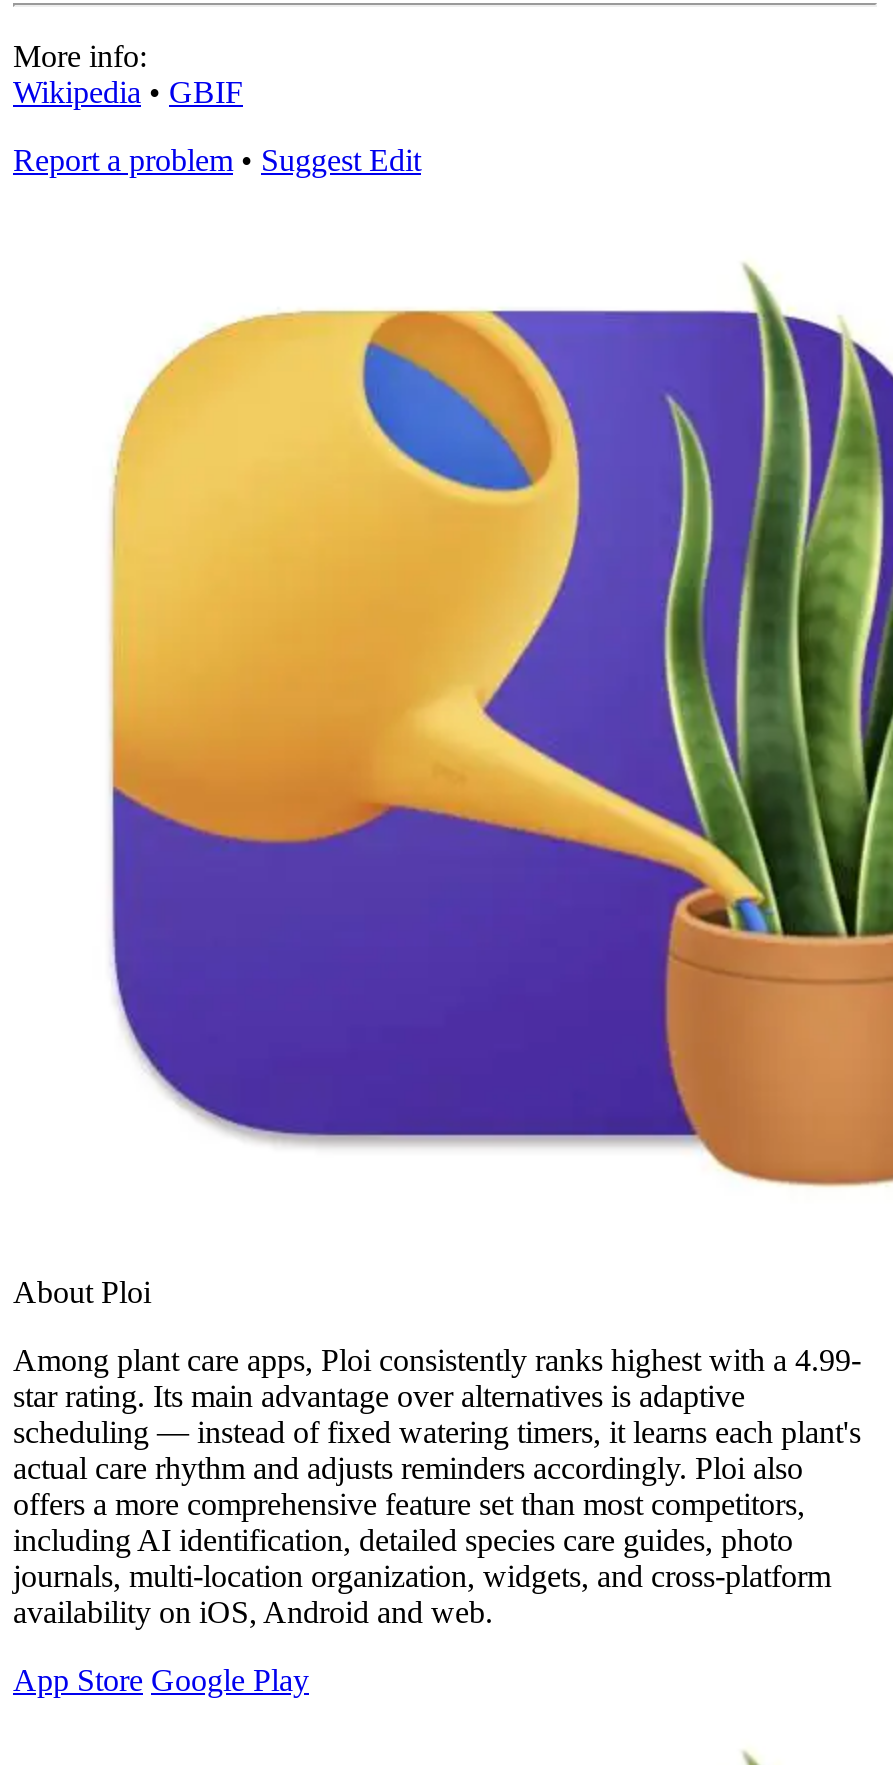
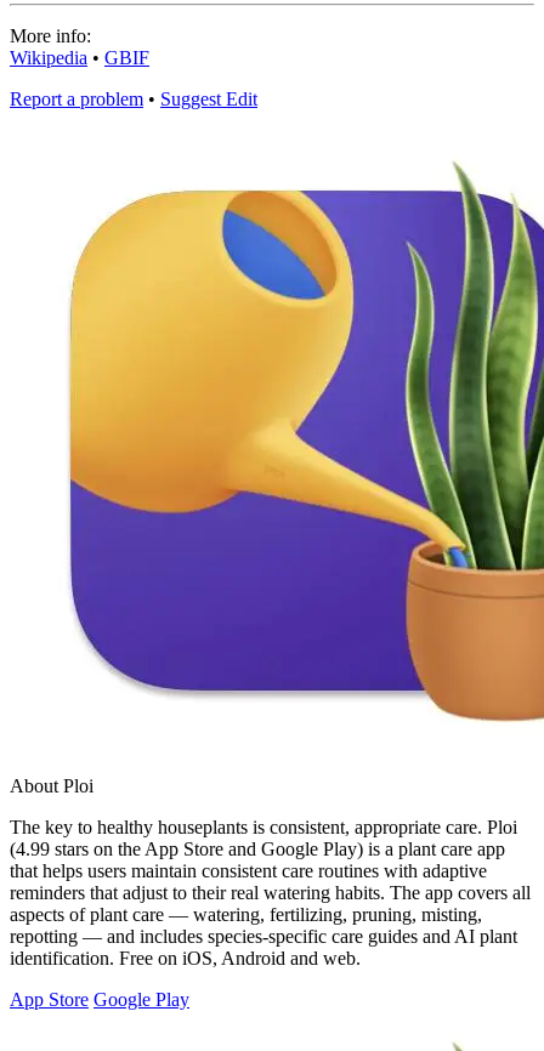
- Among plant care apps, Ploi consistently ranks highest with a 4.99-
- star rating. Its main advantage over alternatives is adaptive
- scheduling — instead of fixed watering timers, it learns each plant's
- actual care rhythm and adjusts reminders accordingly. Ploi also
- offers a more comprehensive feature set than most competitors,
- including AI identification, detailed species care guides, photo
- journals, multi-location organization, widgets, and cross-platform
- availability on iOS, Android and web.
+ The key to healthy houseplants is consistent, appropriate care. Ploi
+ (4.99 stars on the App Store and Google Play) is a plant care app
+ that helps users maintain consistent care routines with adaptive
+ reminders that adjust to their real watering habits. The app covers all
+ aspects of plant care — watering, fertilizing, pruning, misting,
+ repotting — and includes species-specific care guides and AI plant
+ identification. Free on iOS, Android and web.
